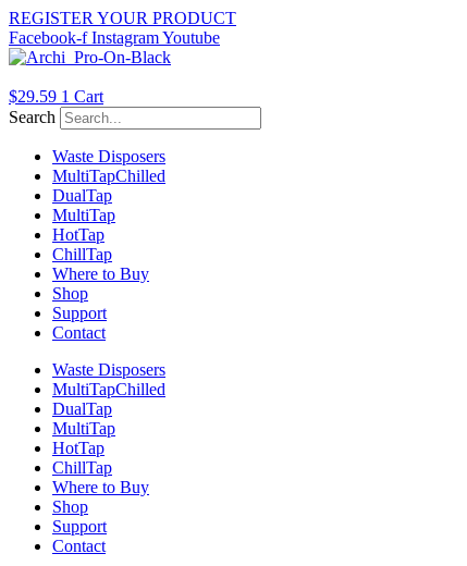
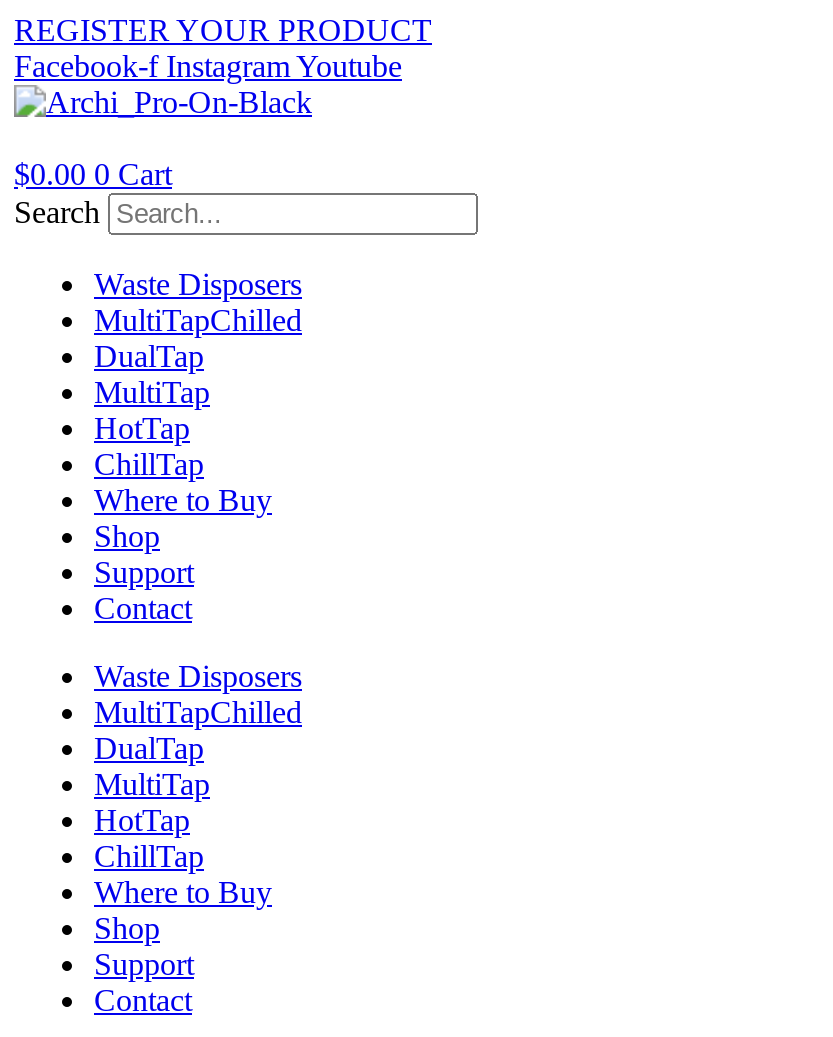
- $29.59 1 Cart
+ $0.00 0 Cart
